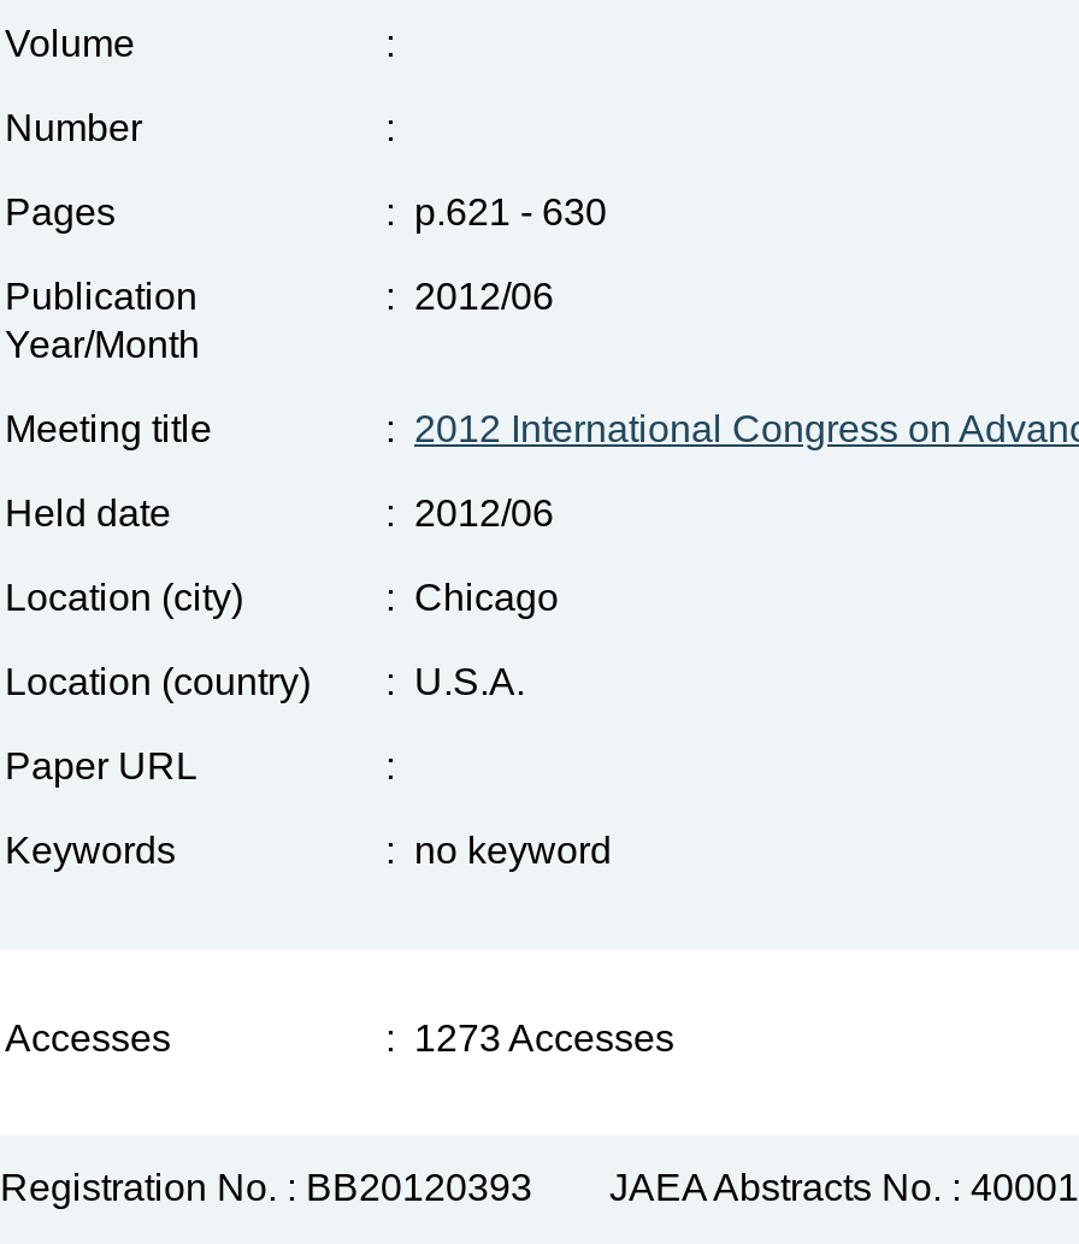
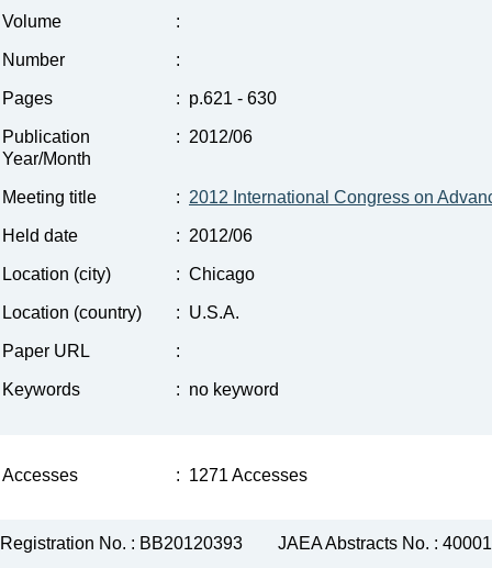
- : 1273 Accesses
+ : 1271 Accesses
